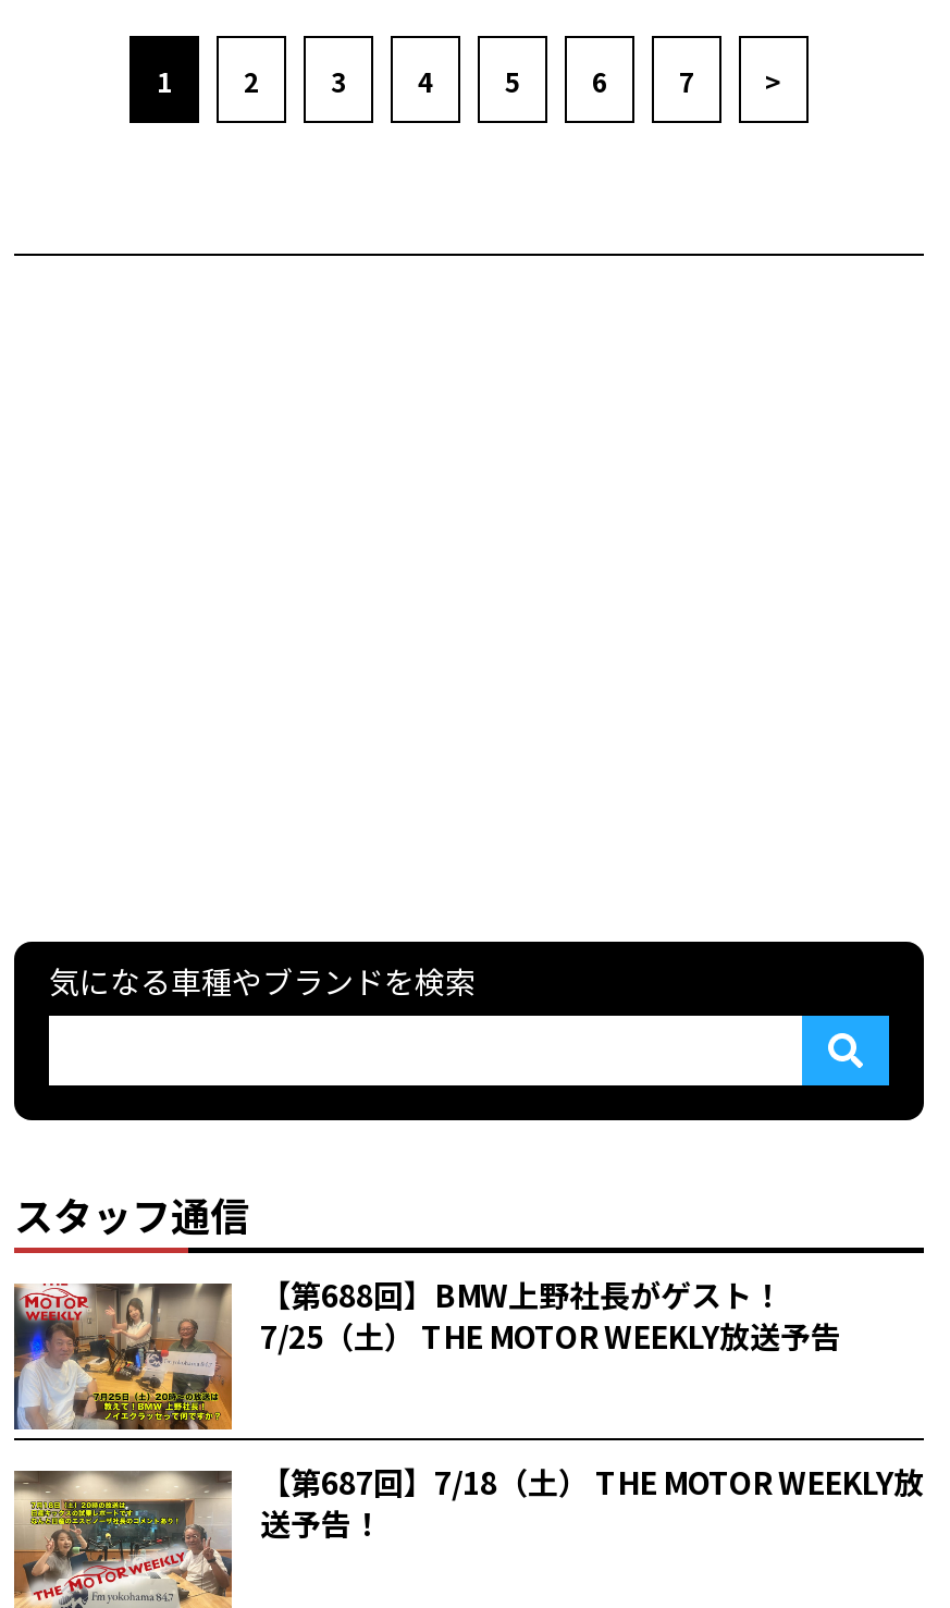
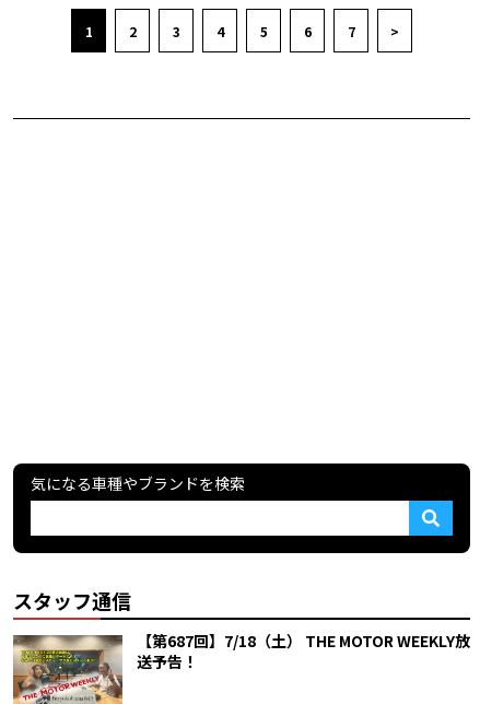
- [image]
- 【第688回】BMW上野社長がゲスト！
- 7/25（土） THE MOTOR WEEKLY放送予告
